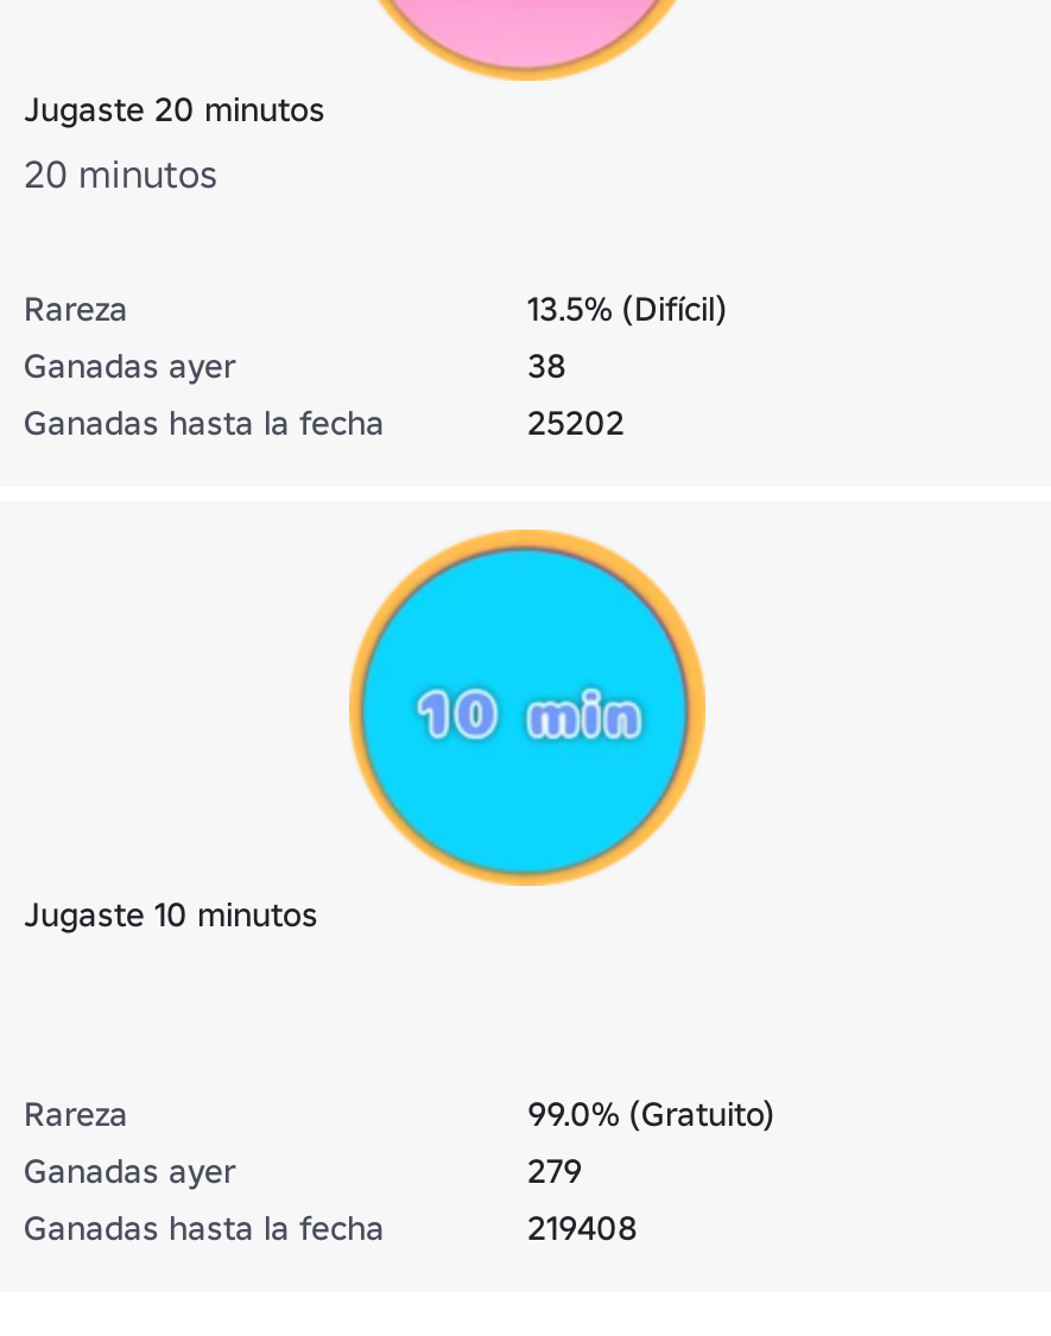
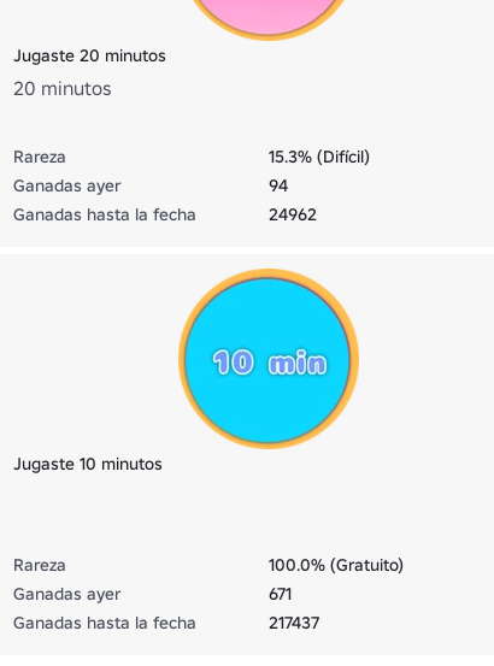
- 13.5% (Difícil)
+ 15.3% (Difícil)

- 38
+ 94

- 25202
+ 24962

- 99.0% (Gratuito)
+ 100.0% (Gratuito)

- 279
+ 671

- 219408
+ 217437
